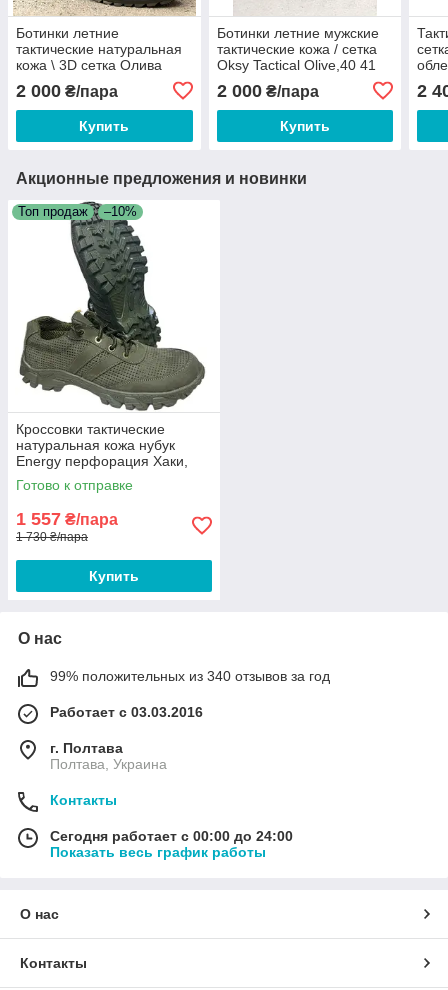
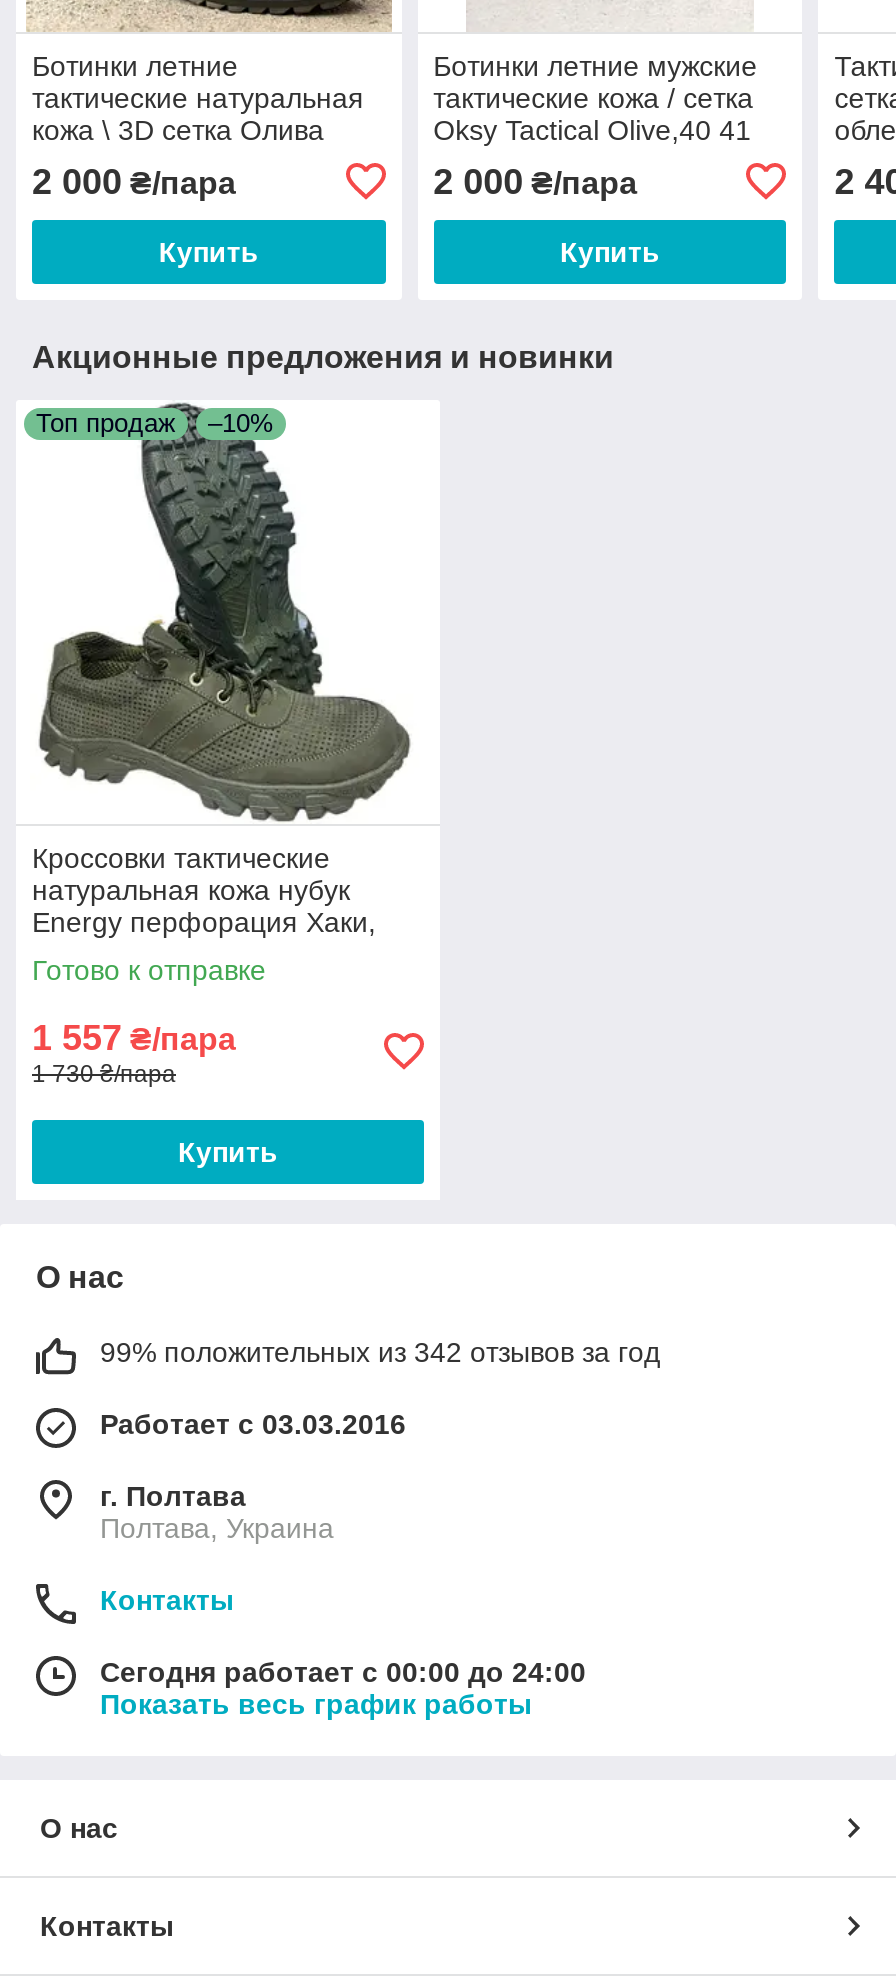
- 99% положительных из 340 отзывов за год
+ 99% положительных из 342 отзывов за год
